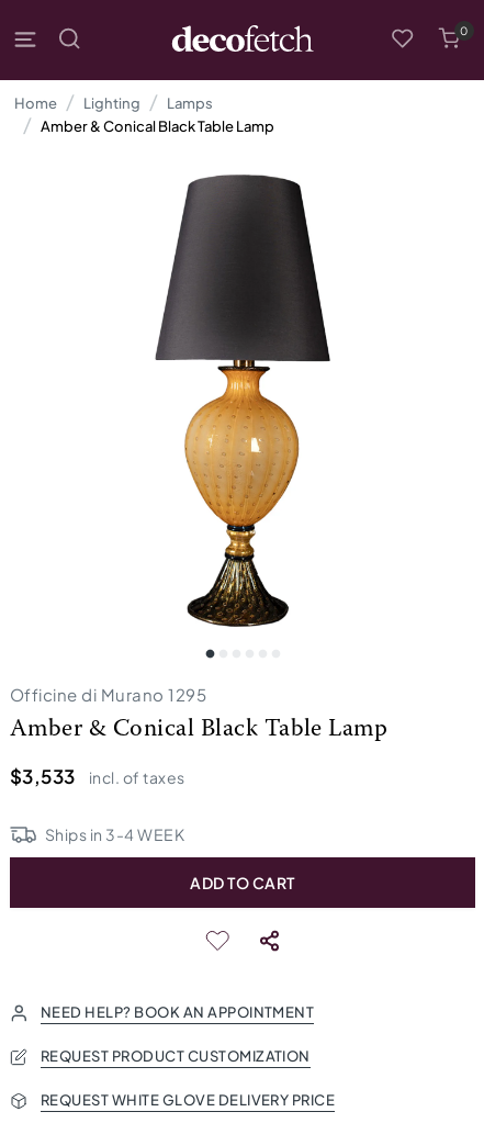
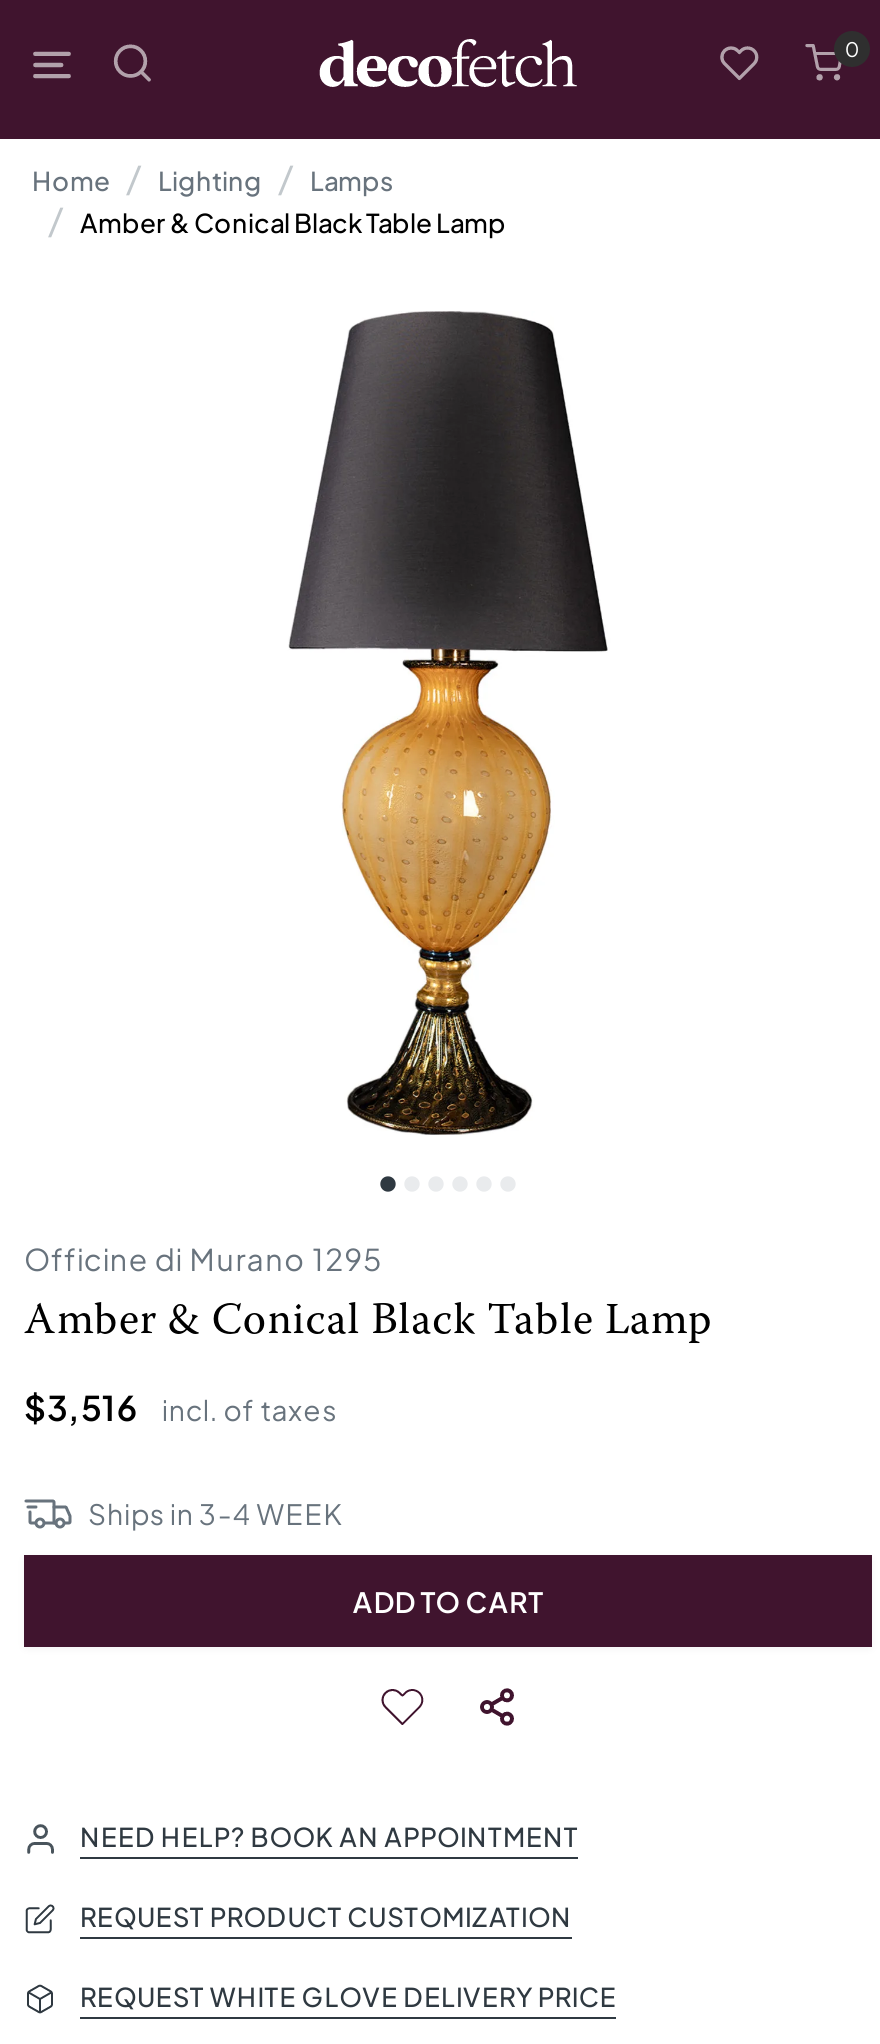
- $3,533 incl. of taxes
+ $3,516 incl. of taxes
